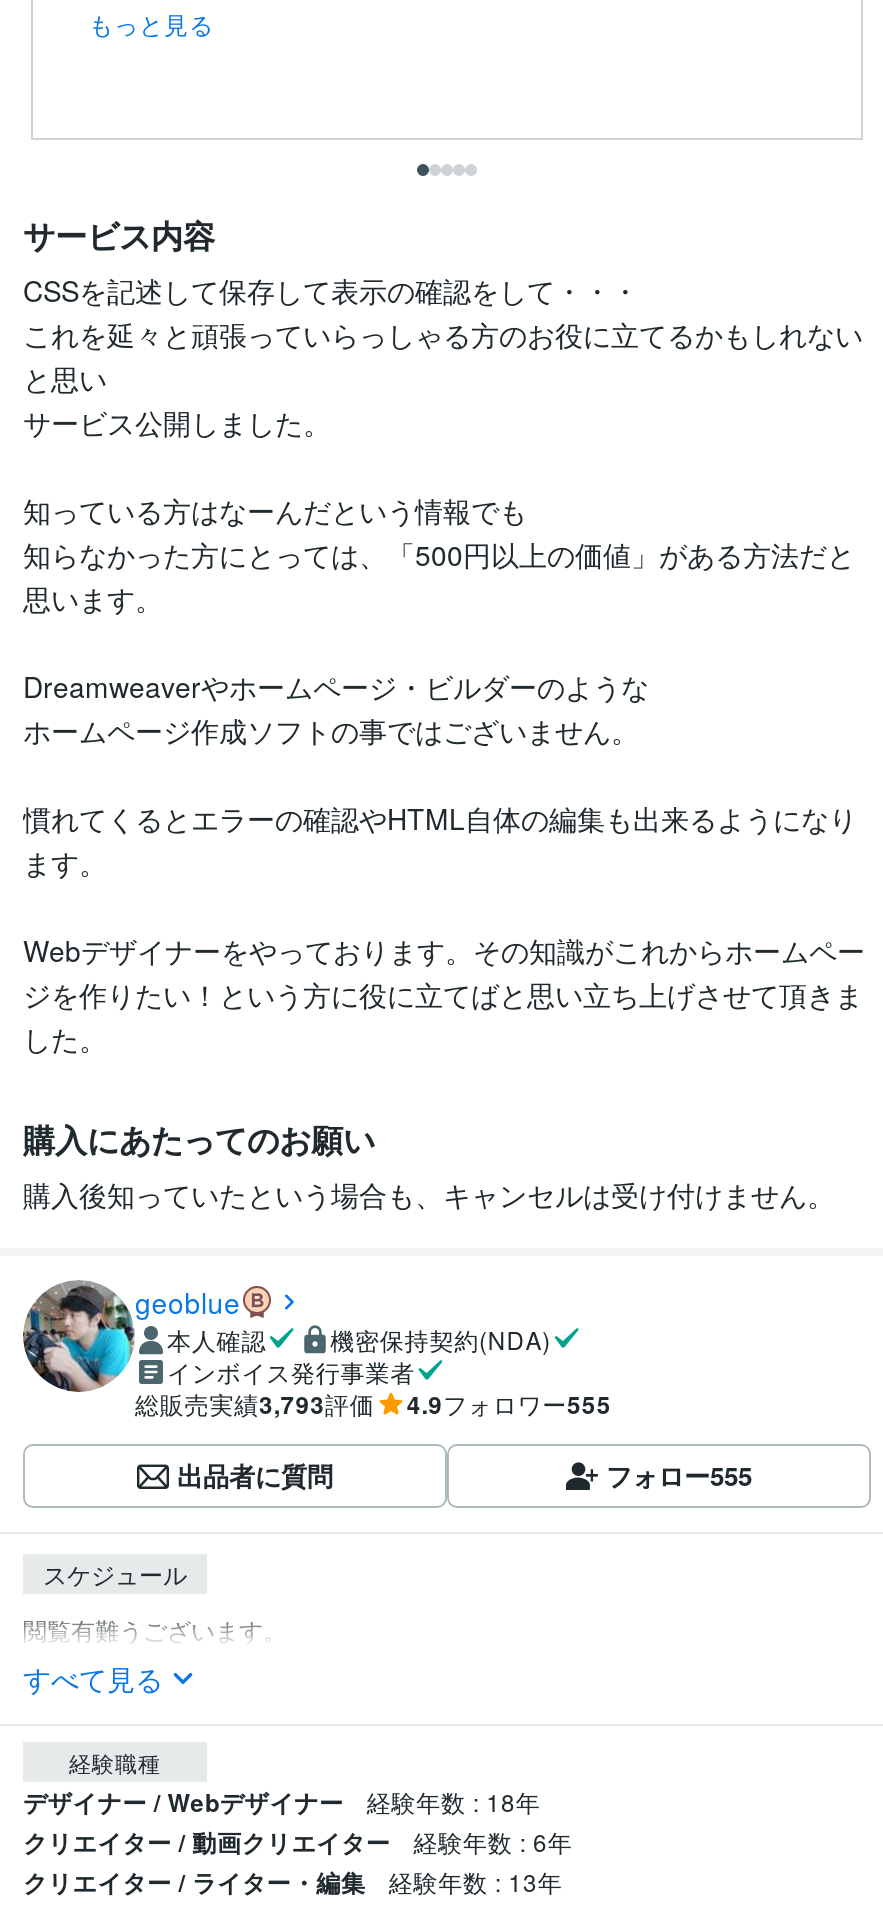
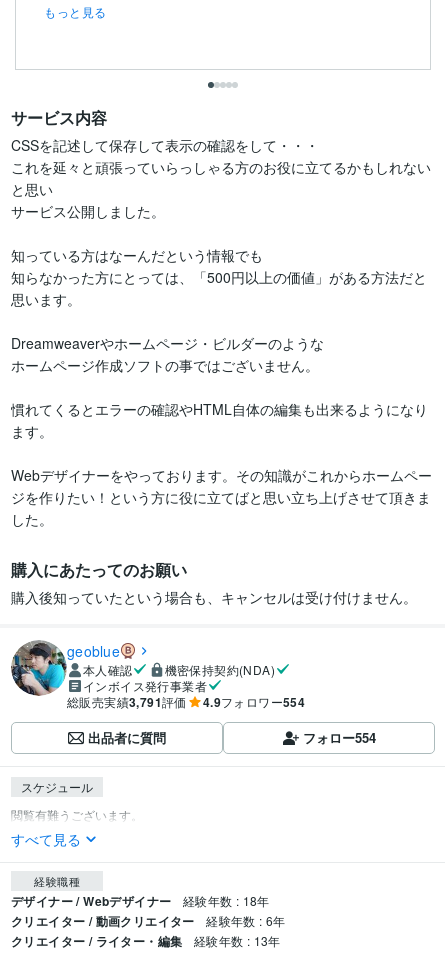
- 総販売実績3,793評価
+ 総販売実績3,791評価

- 4.9フォロワー555
+ 4.9フォロワー554

- フォロー555
+ フォロー554
